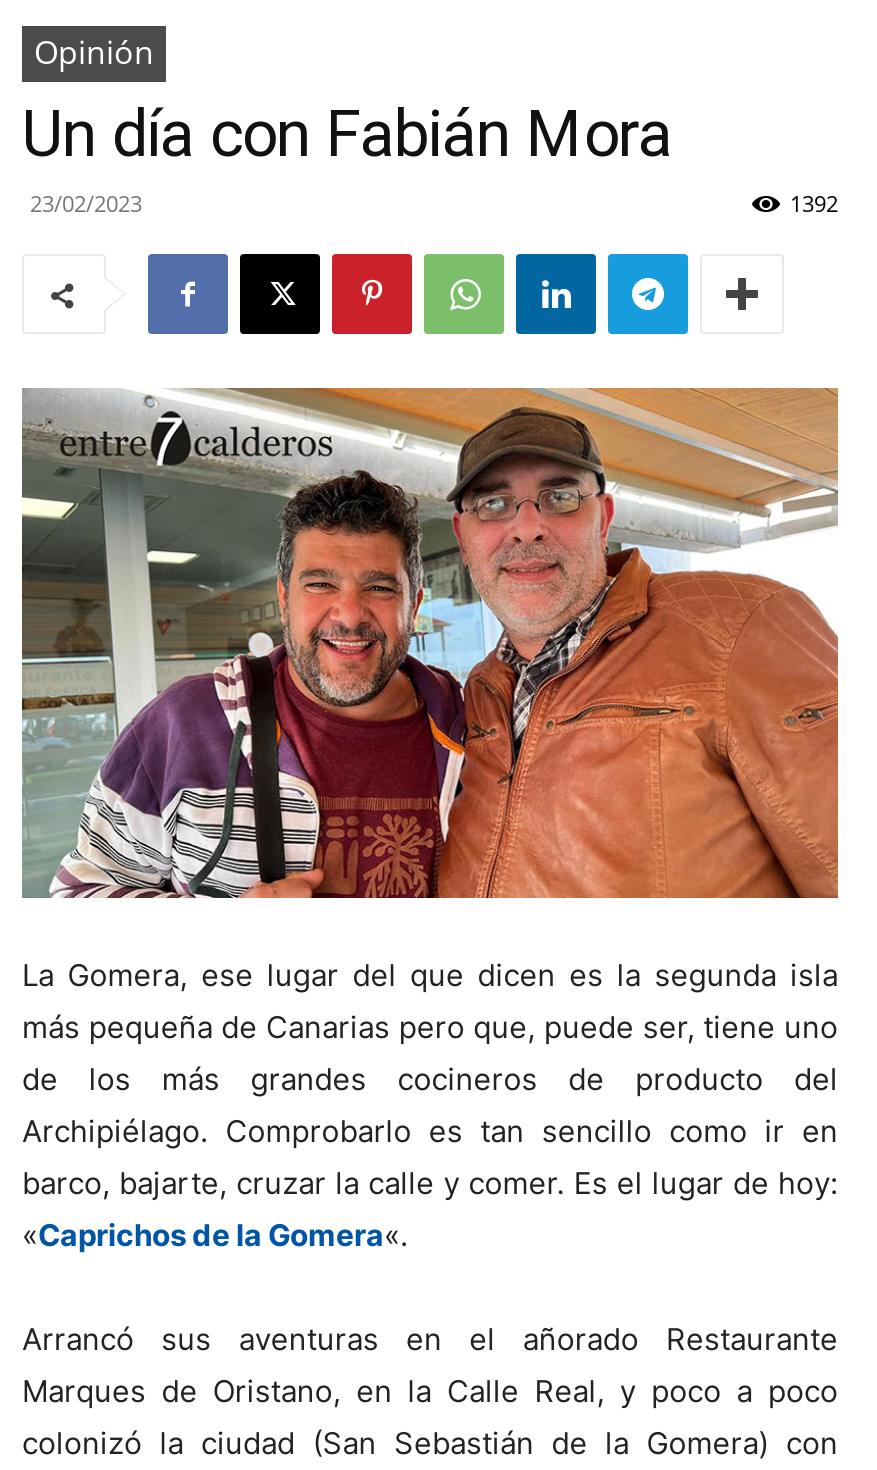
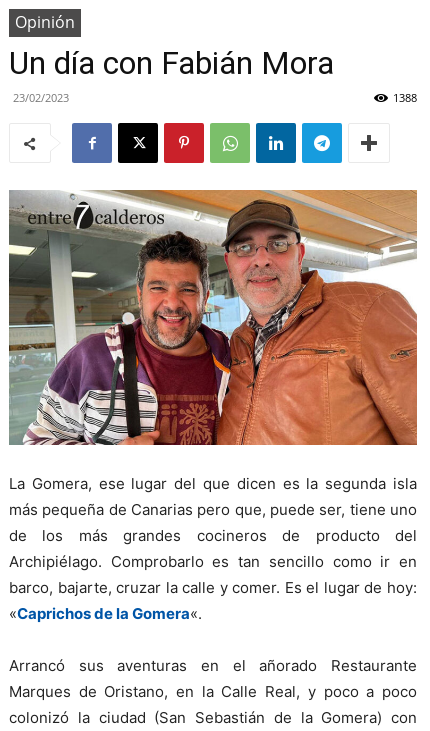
- 1392
+ 1388
